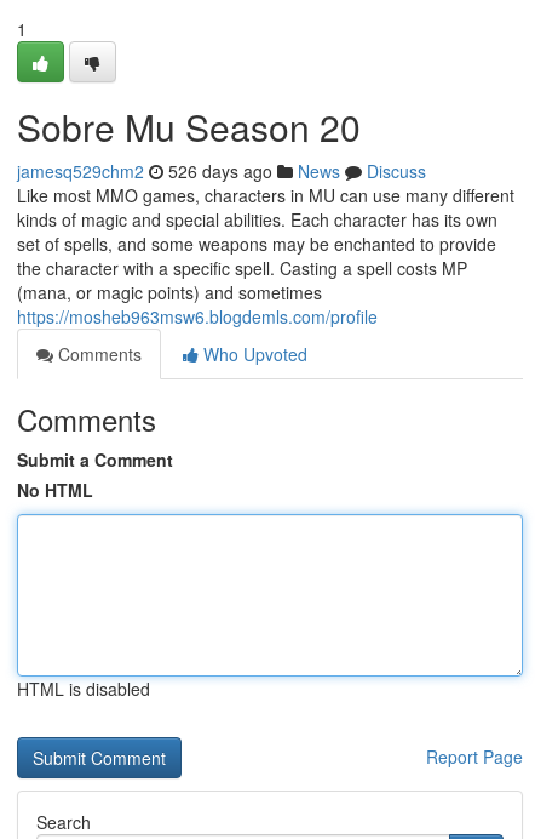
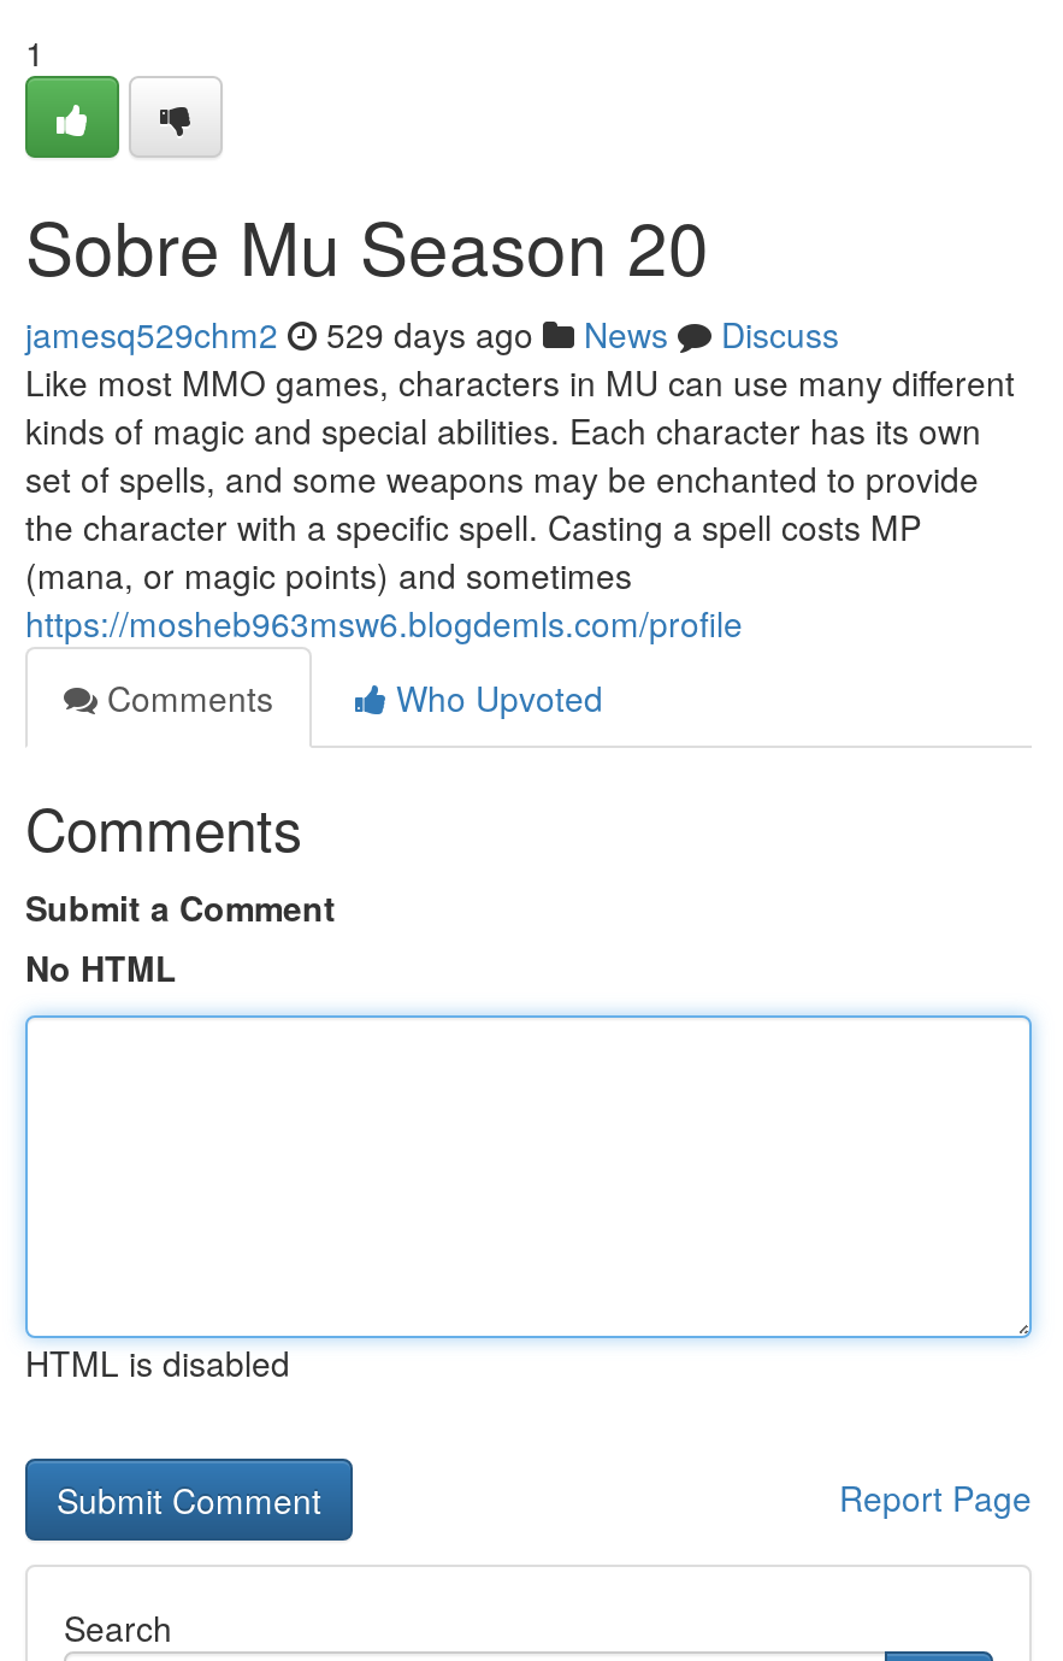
- jamesq529chm2 526 days ago News Discuss
+ jamesq529chm2 529 days ago News Discuss
